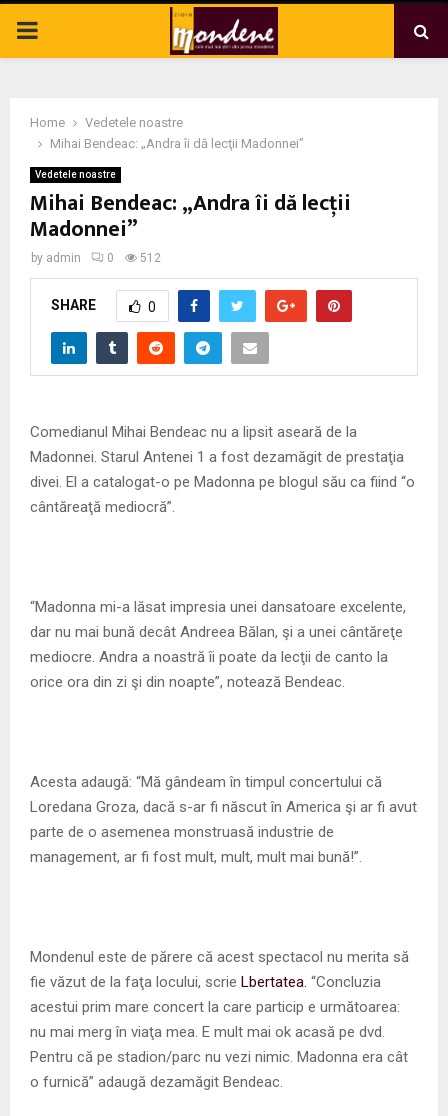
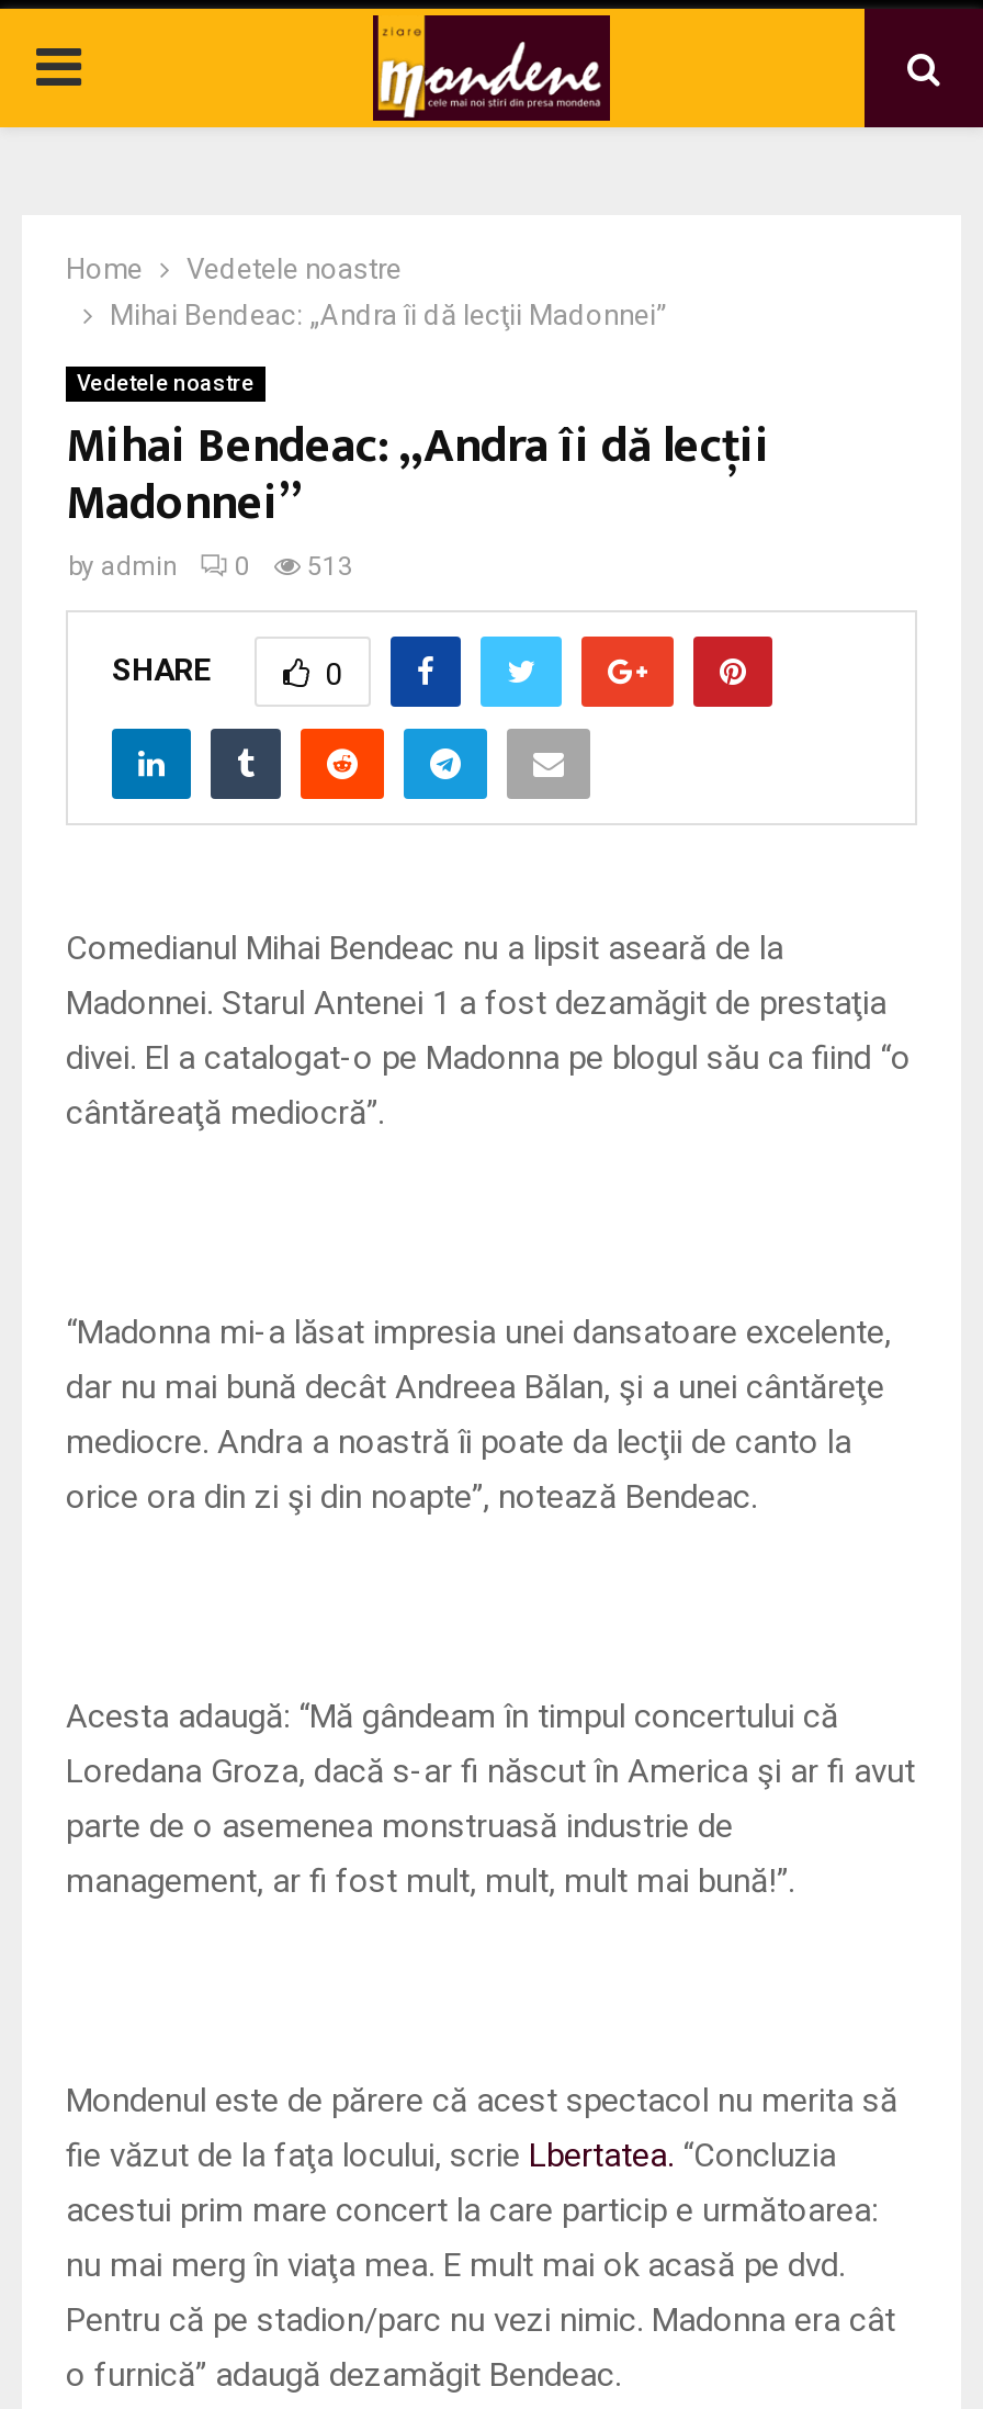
- 512
+ 513
